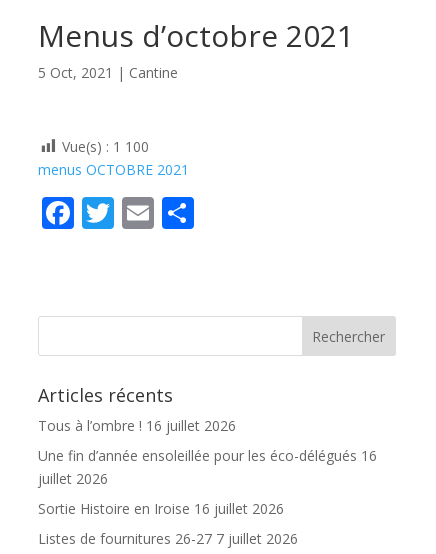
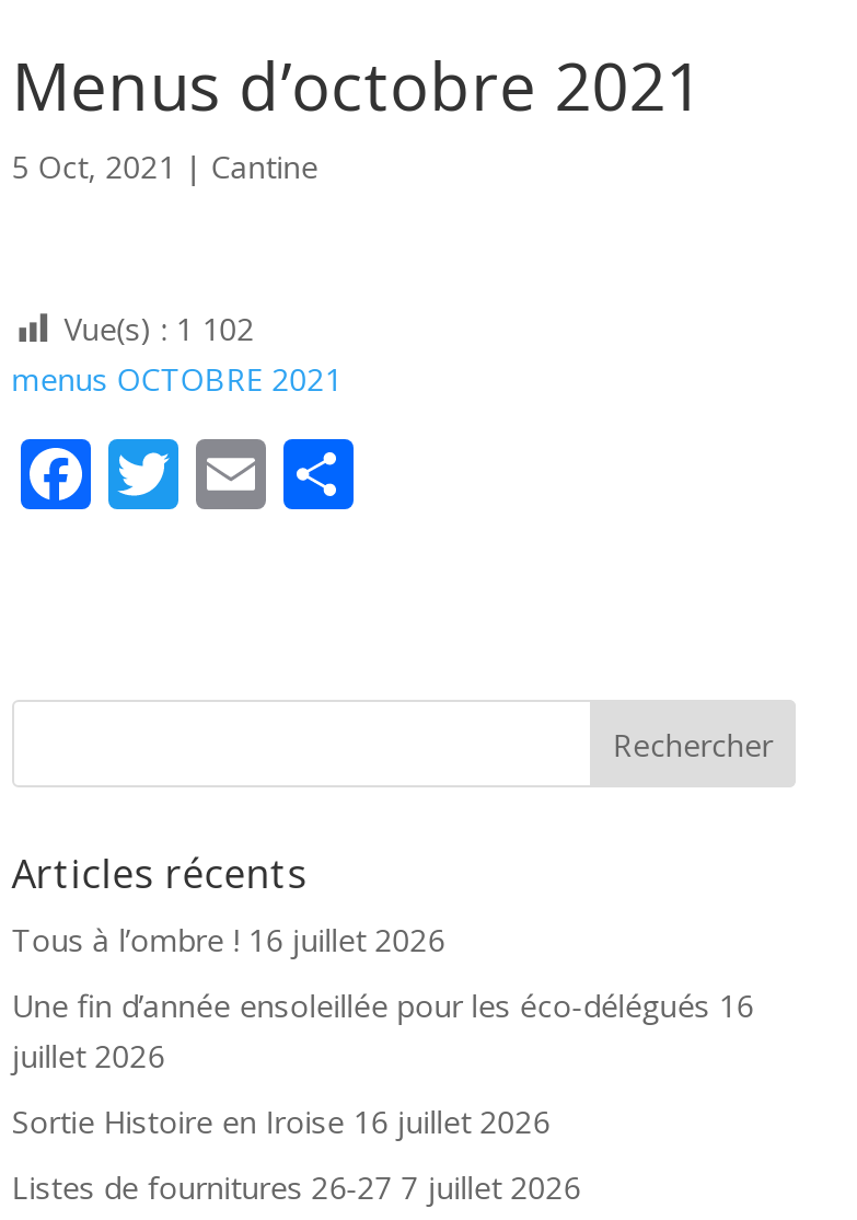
- Vue(s) : 1 100
+ Vue(s) : 1 102
